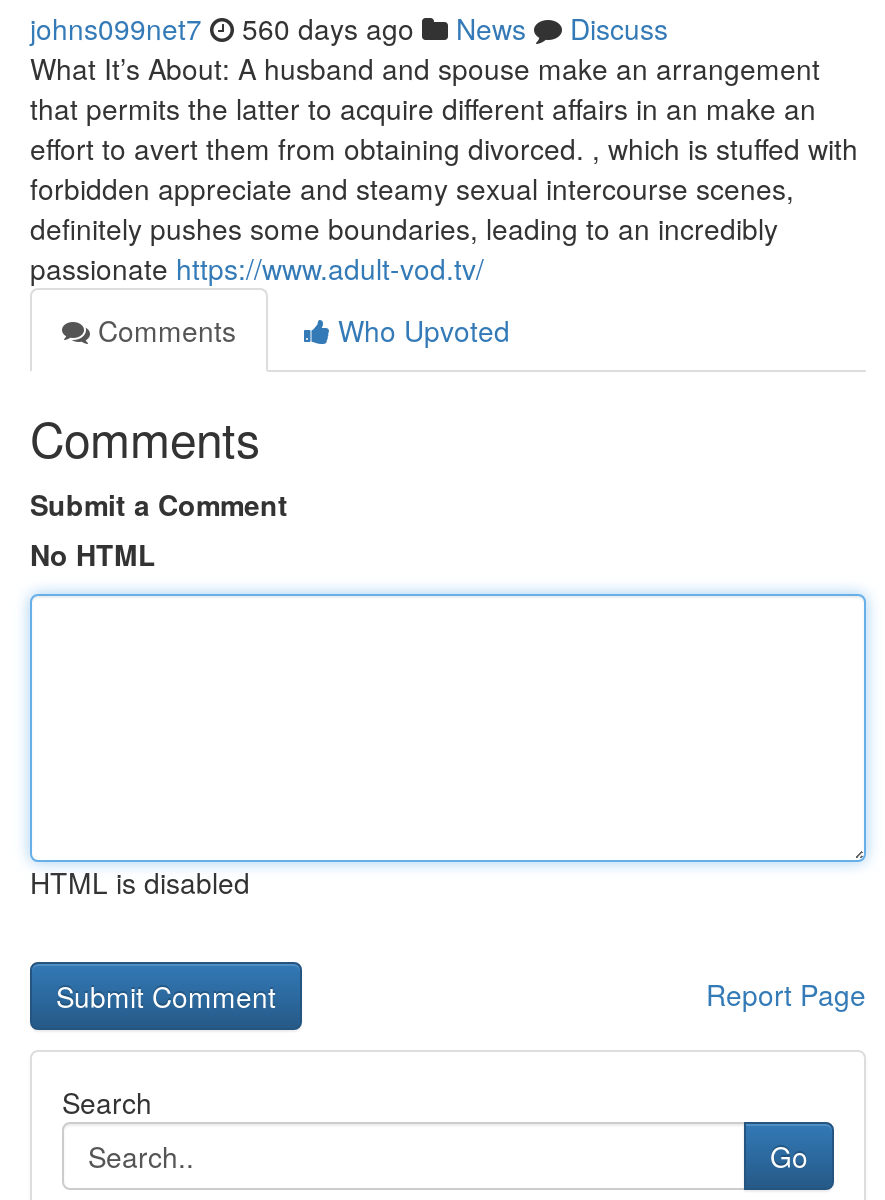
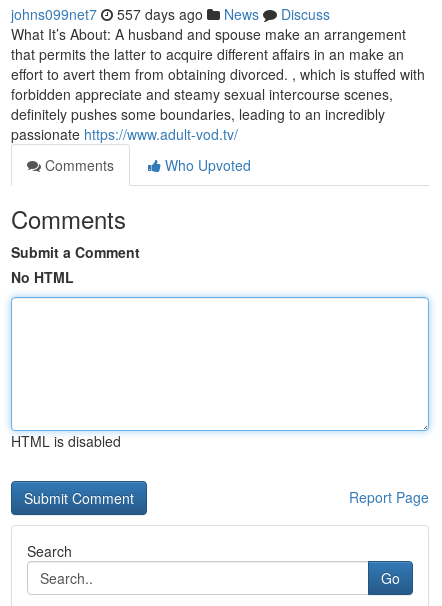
- johns099net7 560 days ago News Discuss
+ johns099net7 557 days ago News Discuss
